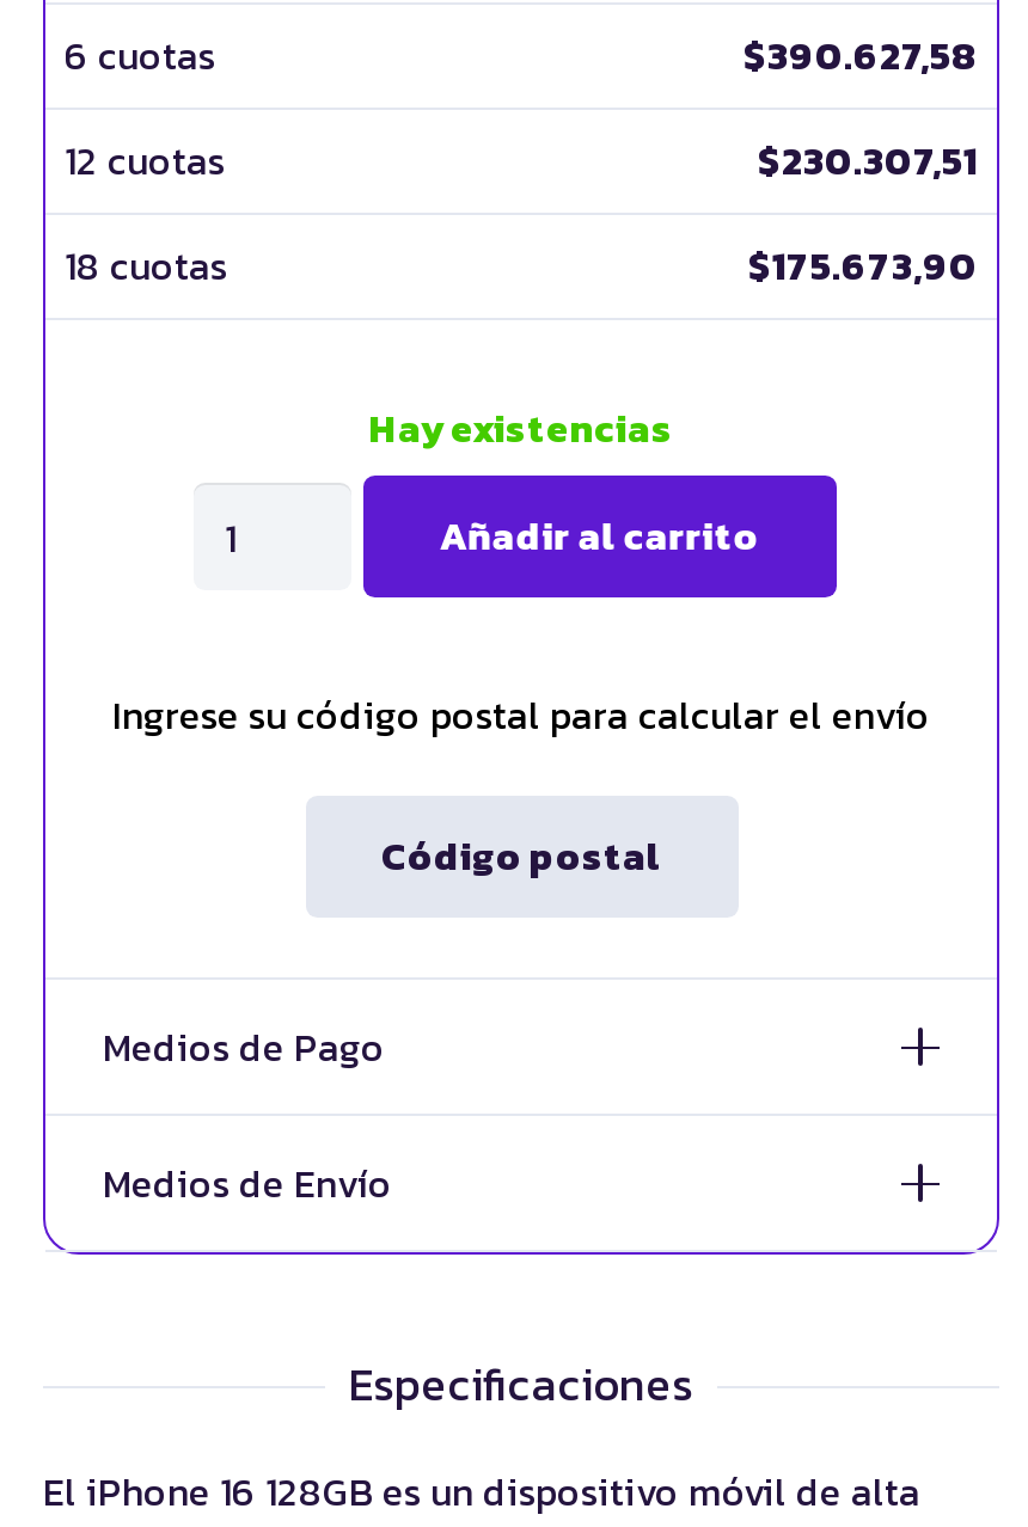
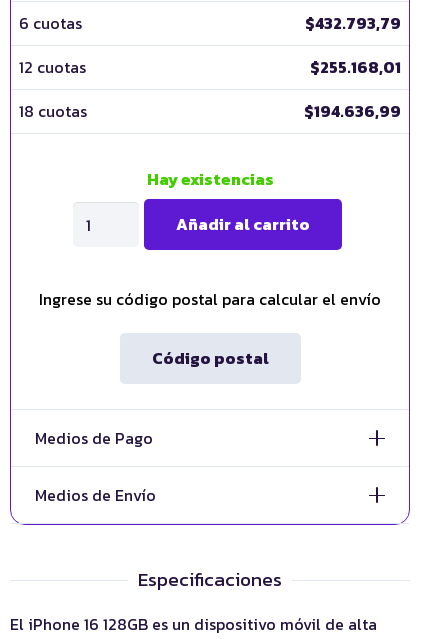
- $390.627,58
+ $432.793,79

- $230.307,51
+ $255.168,01

- $175.673,90
+ $194.636,99
